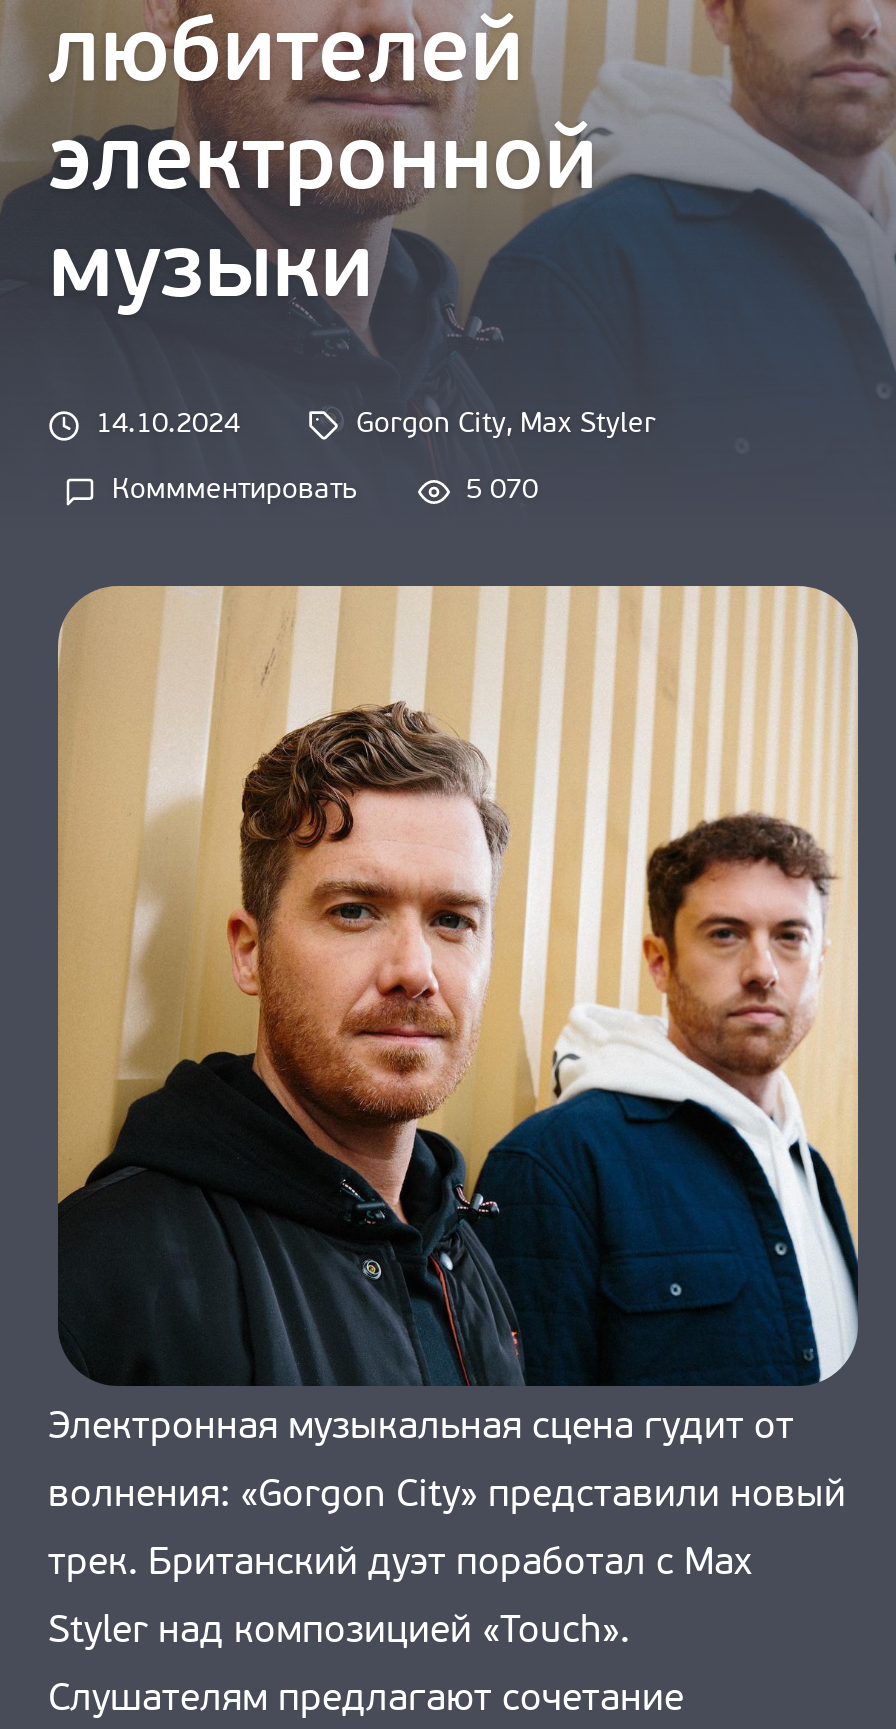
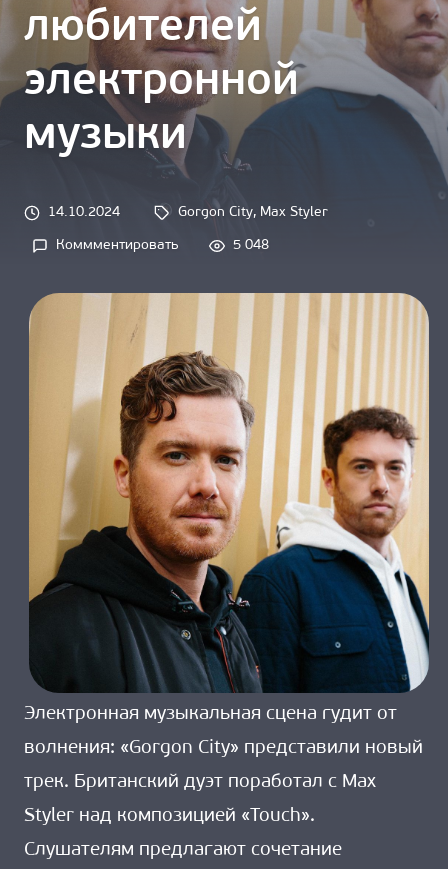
- 5 070
+ 5 048
